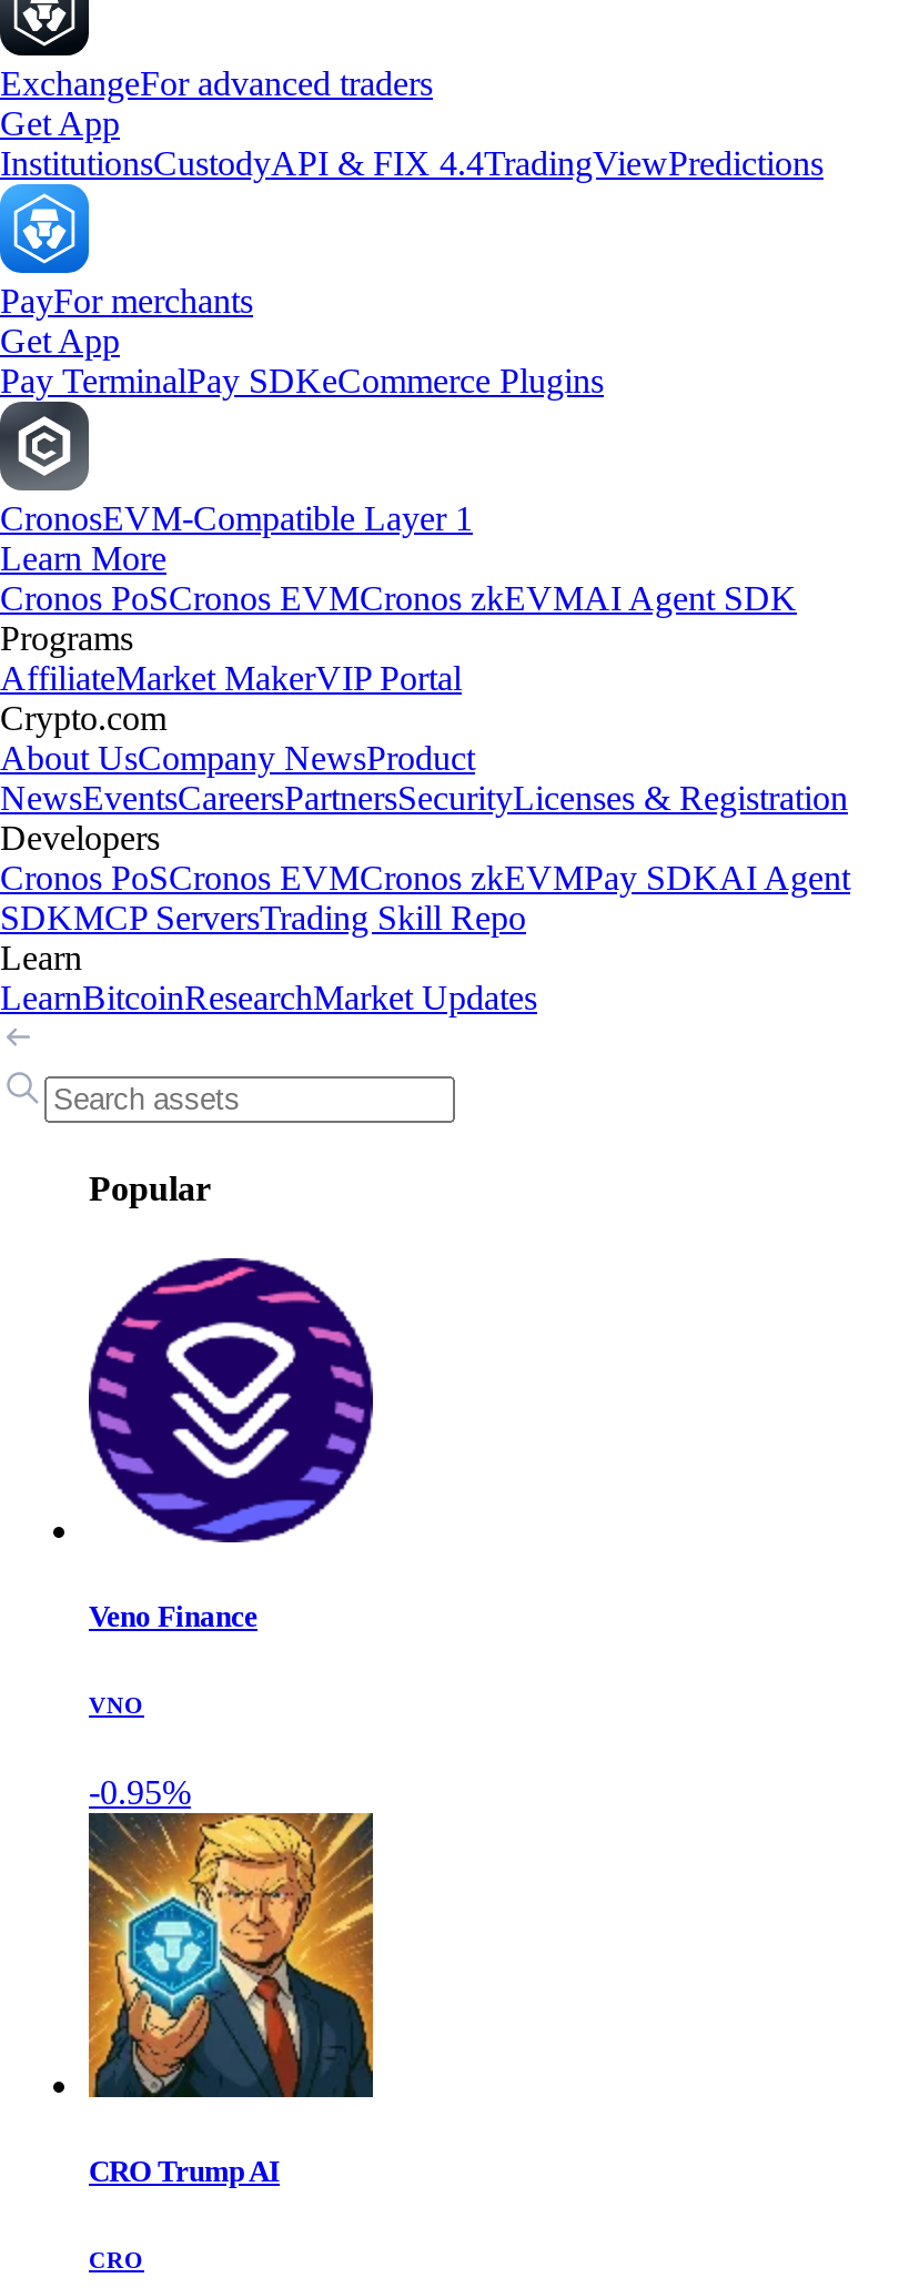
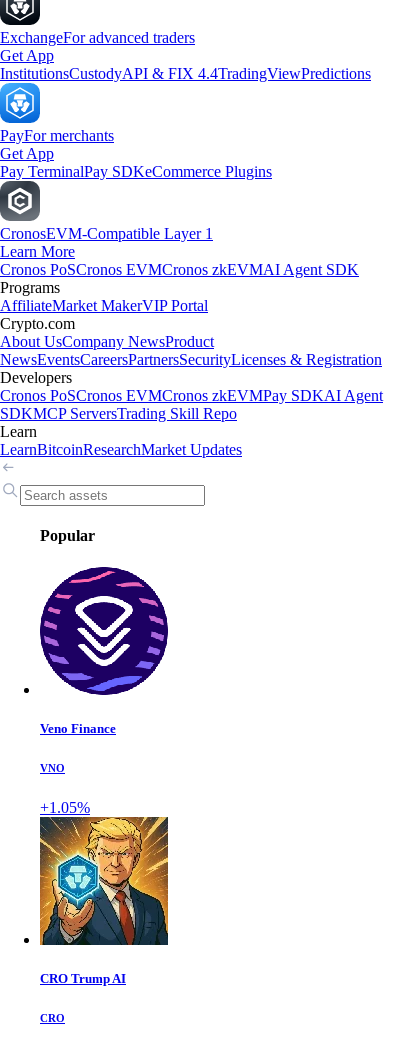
- -0.95%
+ +1.05%
